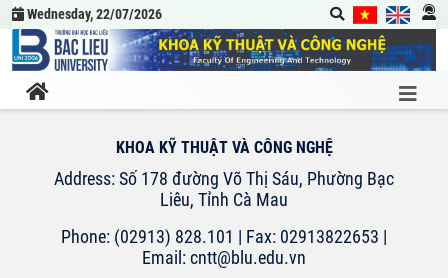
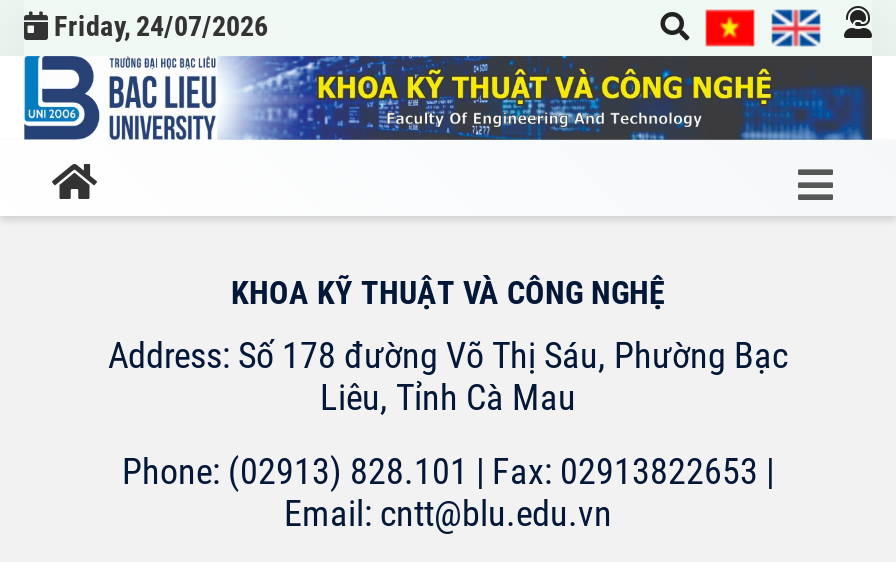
- Wednesday, 22/07/2026
+ Friday, 24/07/2026
